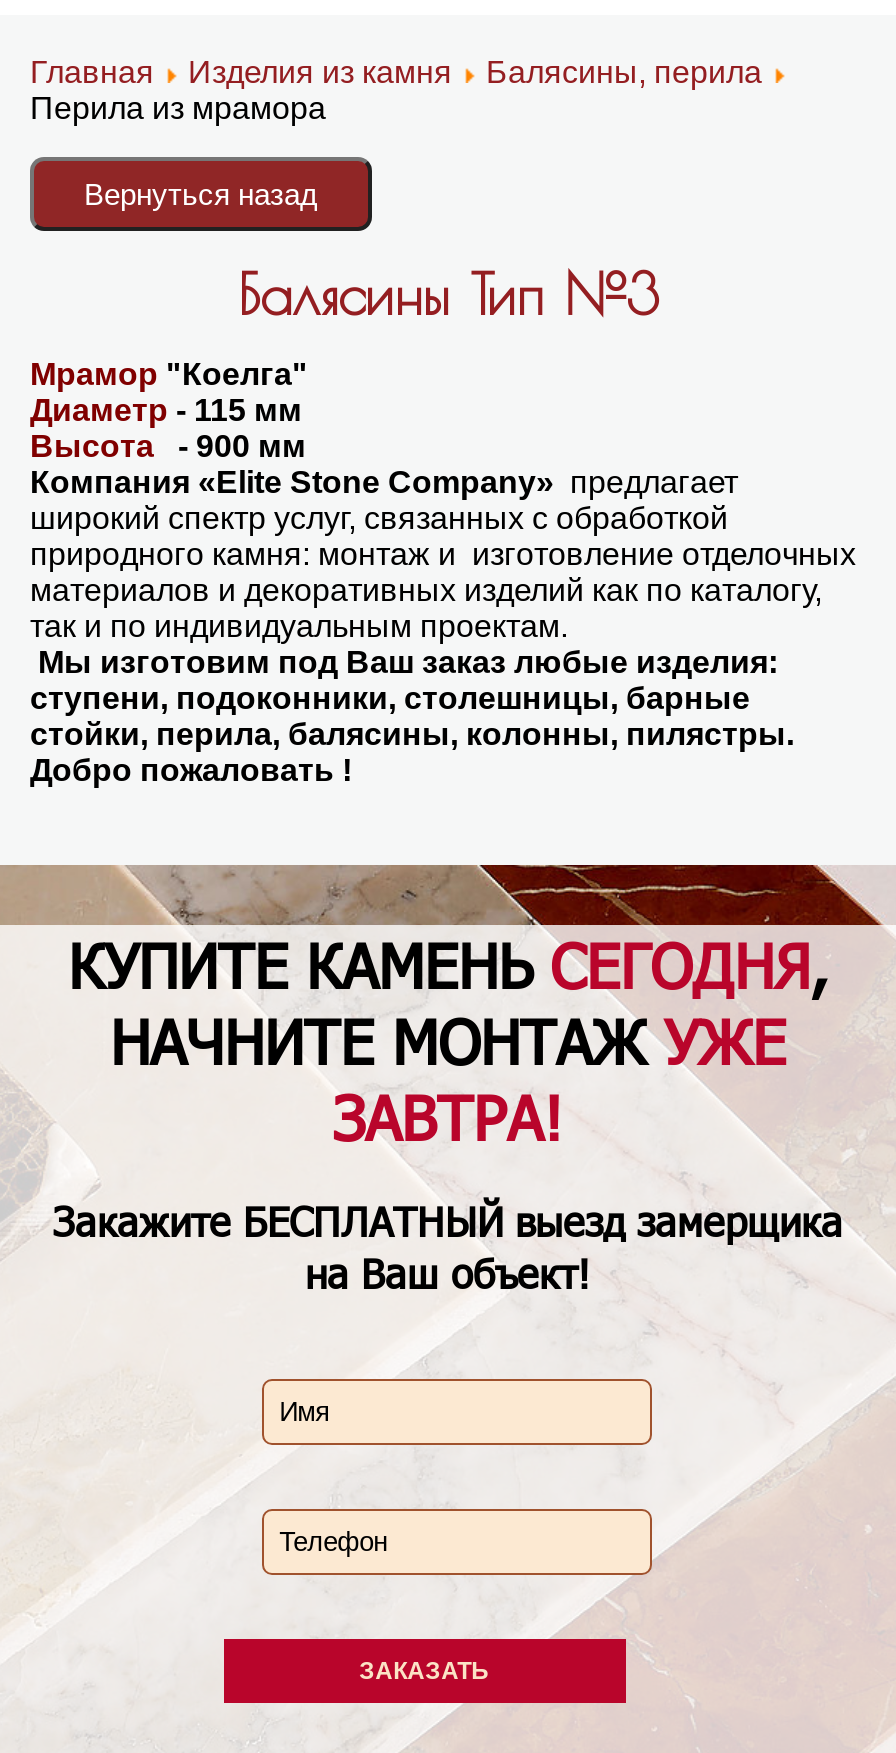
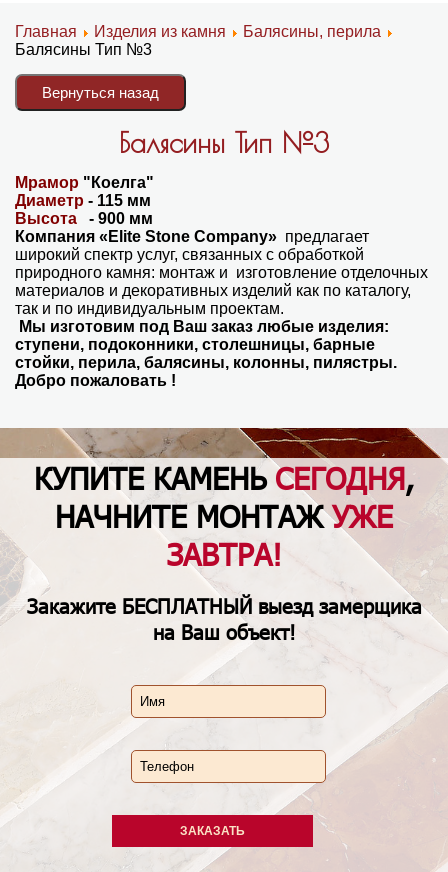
- Перила из мрамора
+ Балясины Тип №3
